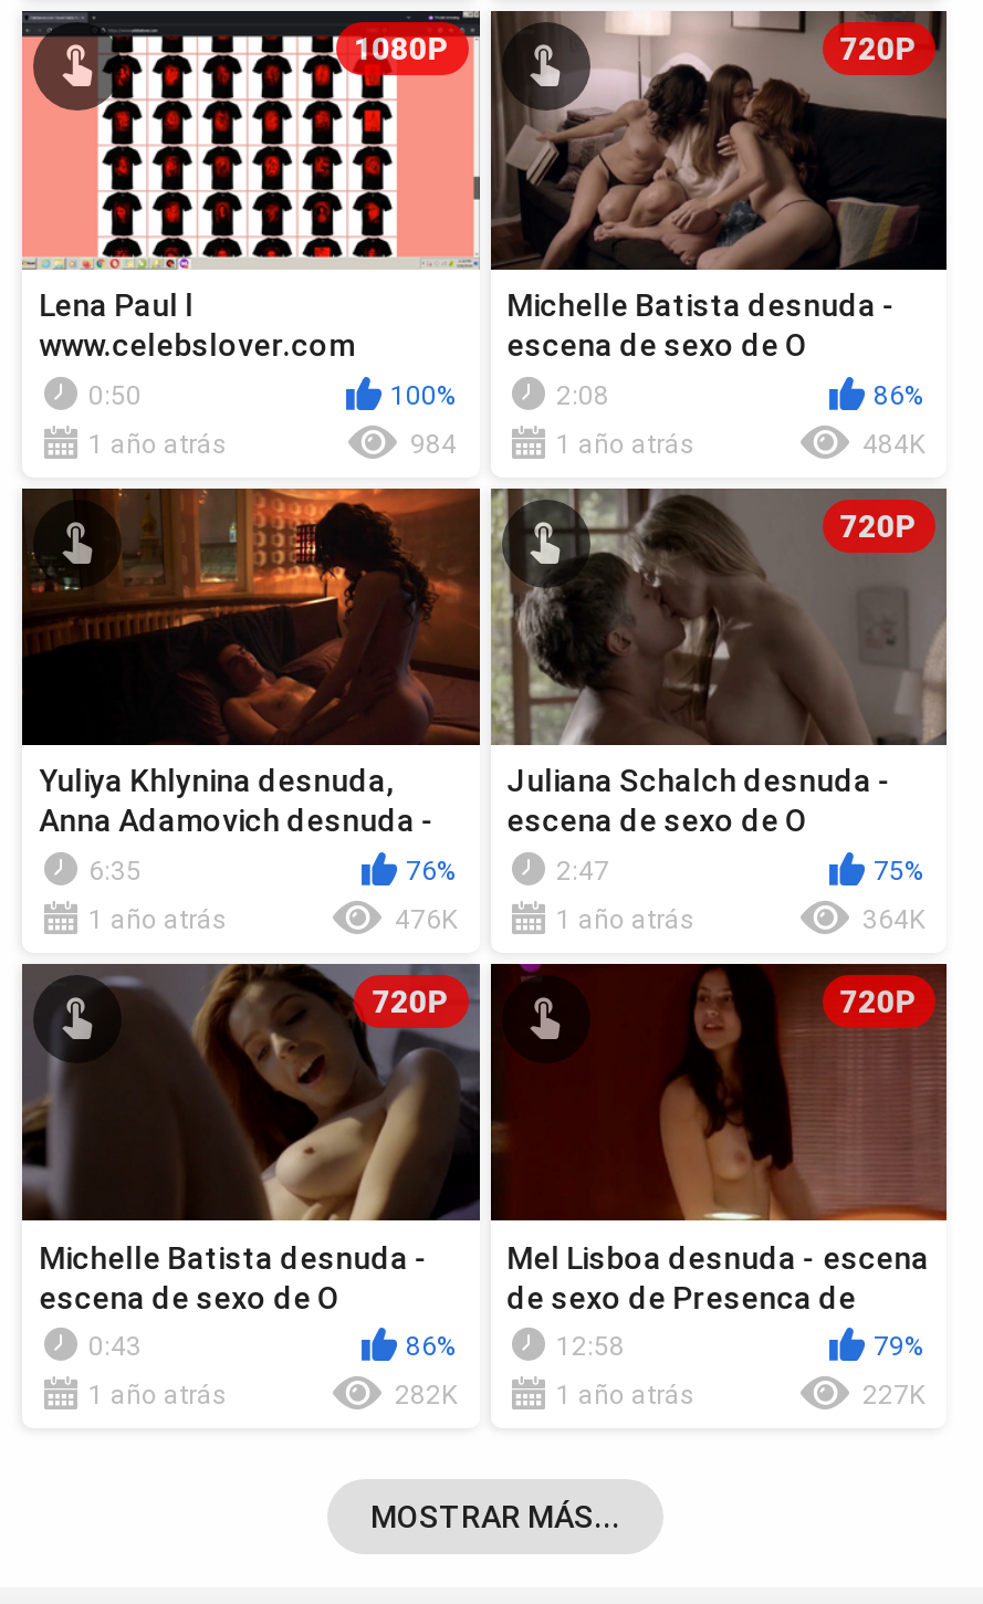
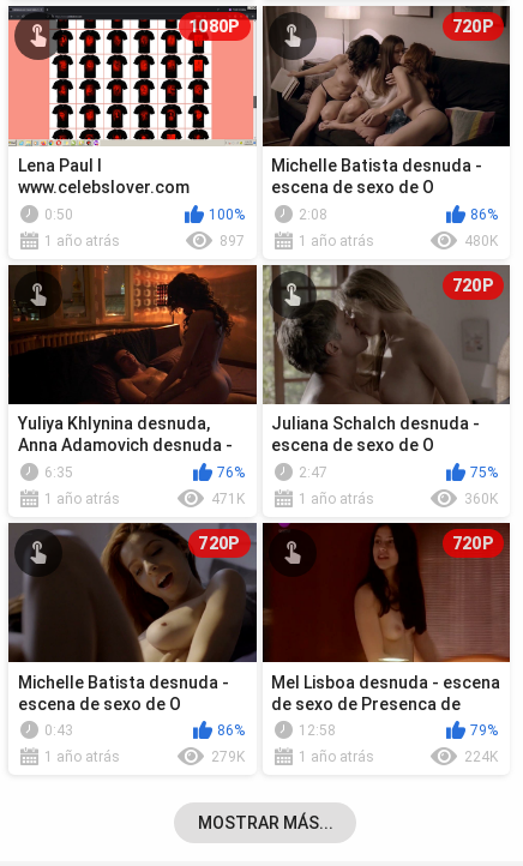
- 984
+ 897

- 484K
+ 480K

- 476K
+ 471K

- 364K
+ 360K

- 282K
+ 279K

- 227K
+ 224K
